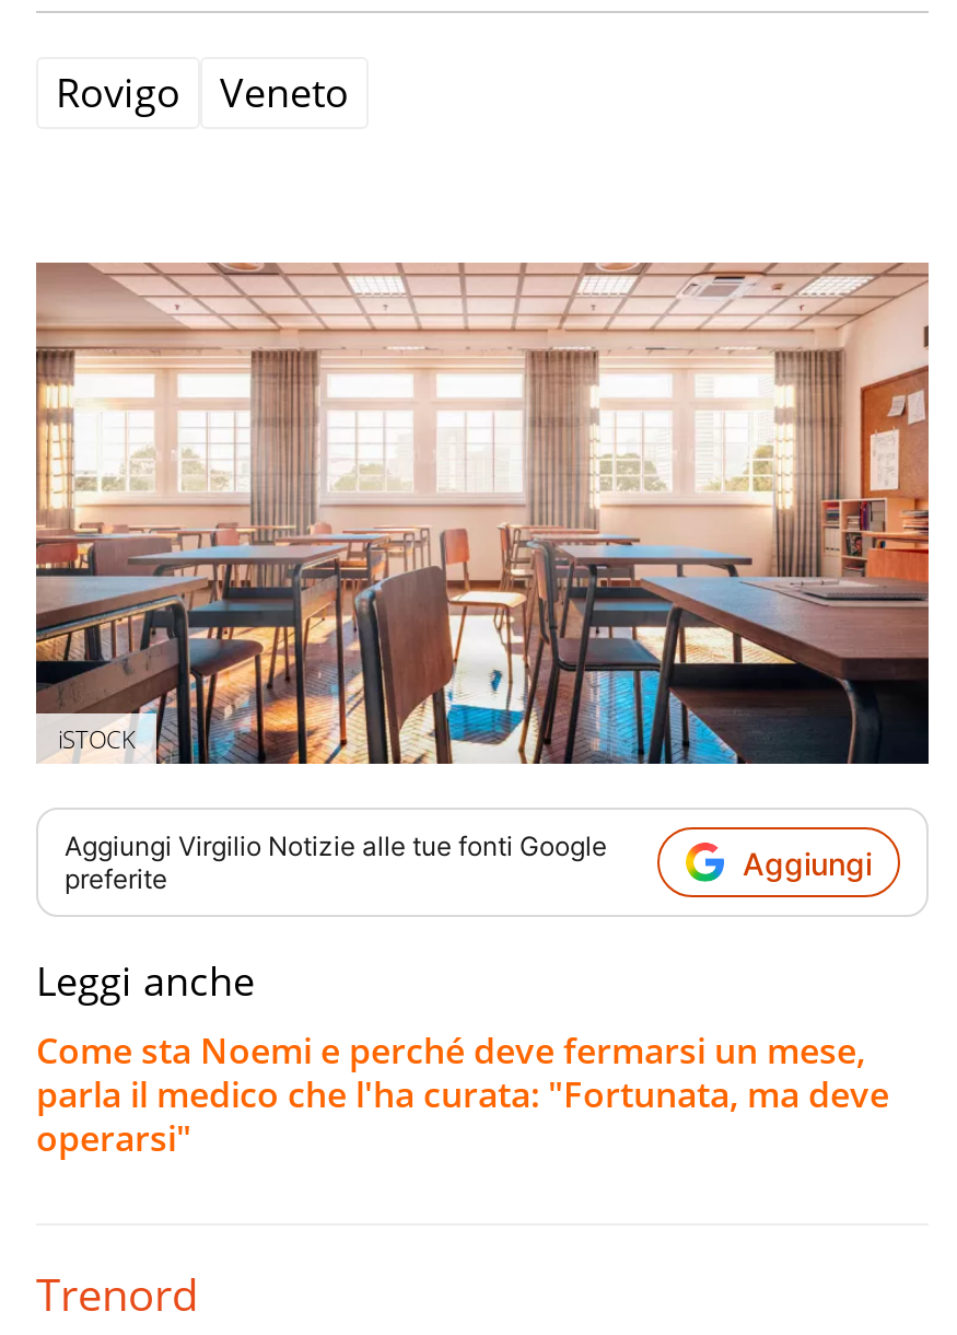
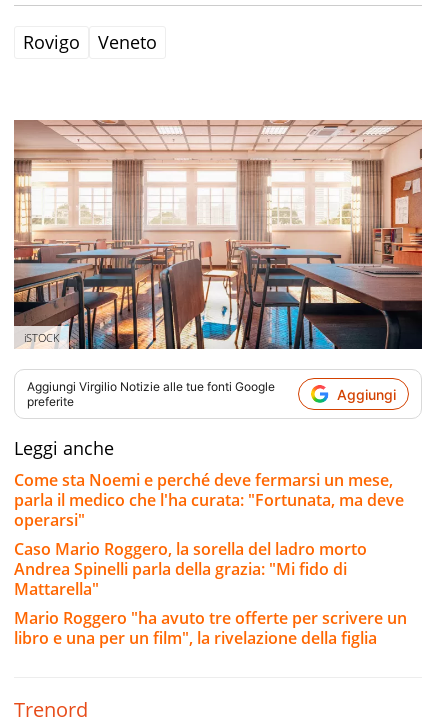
+ Caso Mario Roggero, la sorella del ladro morto
+ Andrea Spinelli parla della grazia: "Mi fido di
+ Mattarella"
+ Mario Roggero "ha avuto tre offerte per scrivere un
+ libro e una per un film", la rivelazione della figlia
